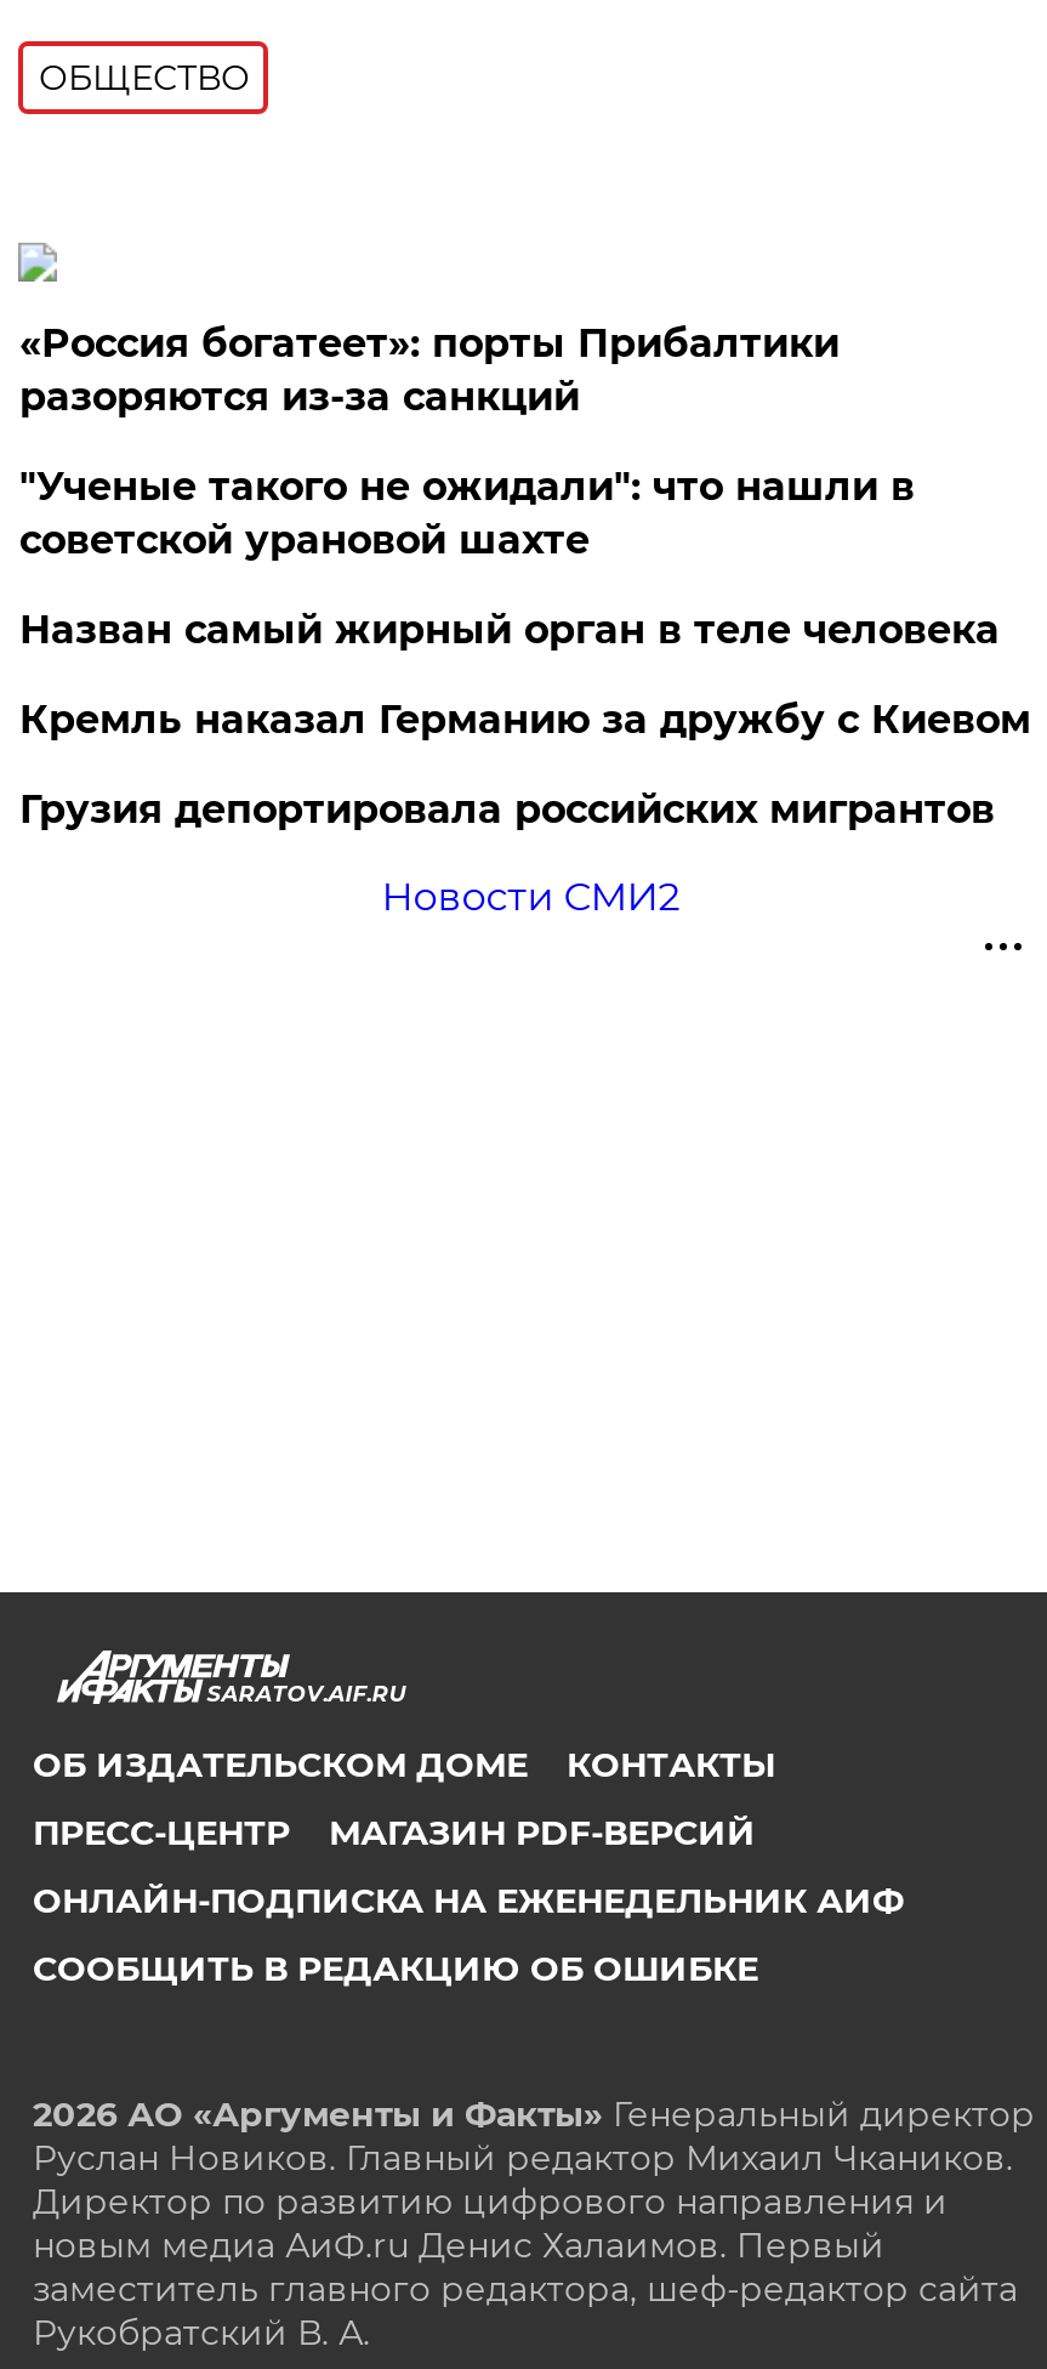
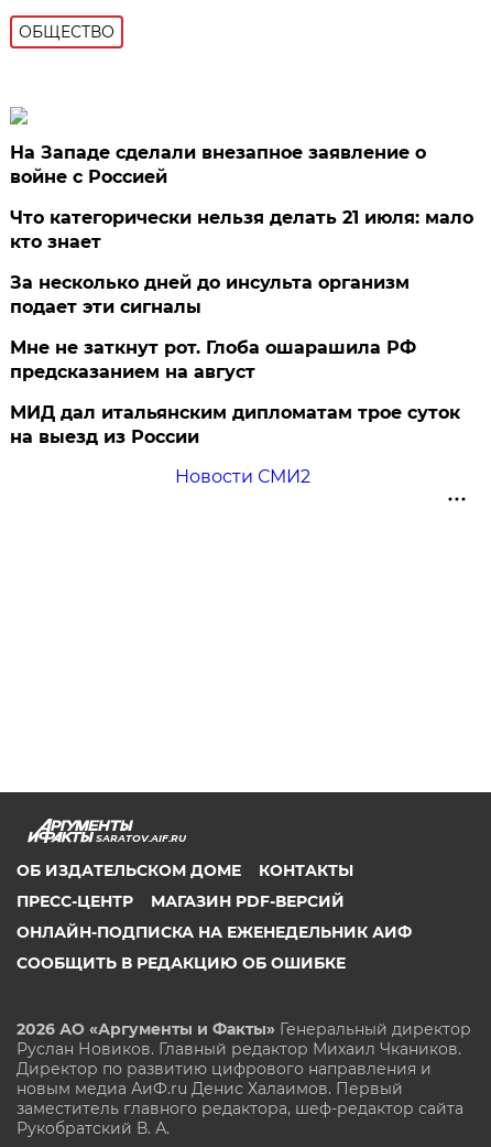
- «Россия богатеет»: порты Прибалтики
- разоряются из-за санкций
+ На Западе сделали внезапное заявление о
+ войне с Россией

- "Ученые такого не ожидали": что нашли в
- советской урановой шахте
+ Что категорически нельзя делать 21 июля: мало
+ кто знает

- Назван самый жирный орган в теле человека
+ За несколько дней до инсульта организм
+ подает эти сигналы

- Кремль наказал Германию за дружбу с Киевом
+ Мне не заткнут рот. Глоба ошарашила РФ
+ предсказанием на август

- Грузия депортировала российских мигрантов
+ МИД дал итальянским дипломатам трое суток
+ на выезд из России
